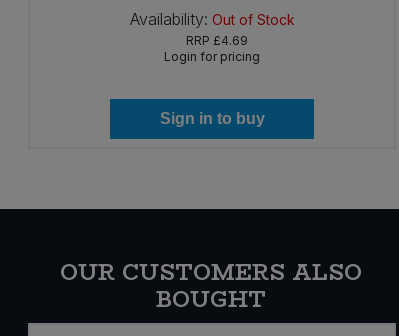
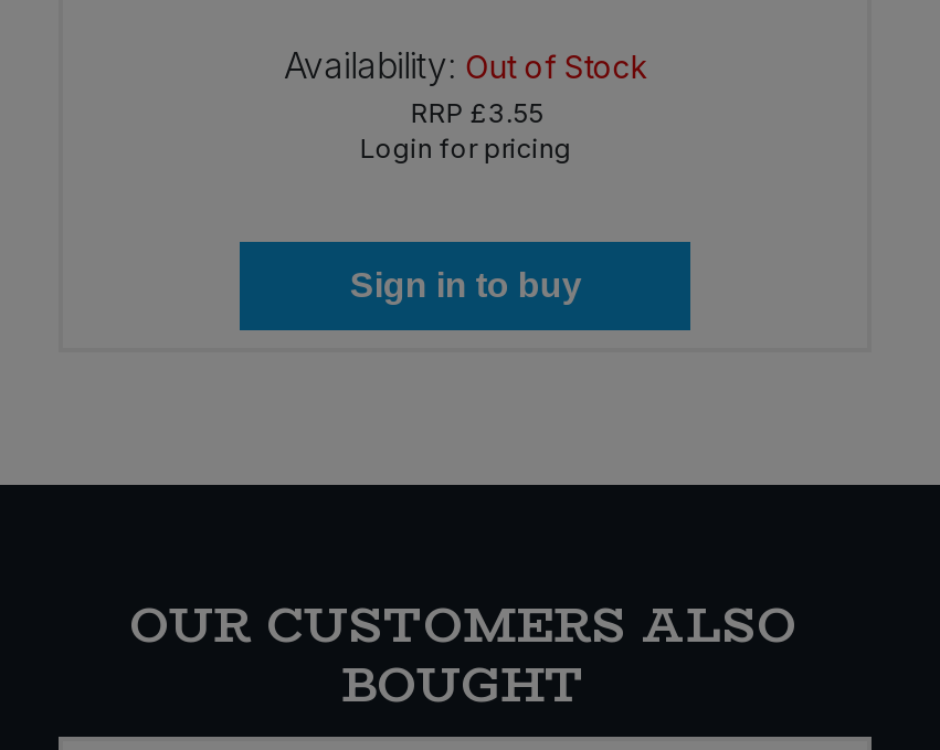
- RRP £4.69
+ RRP £3.55
